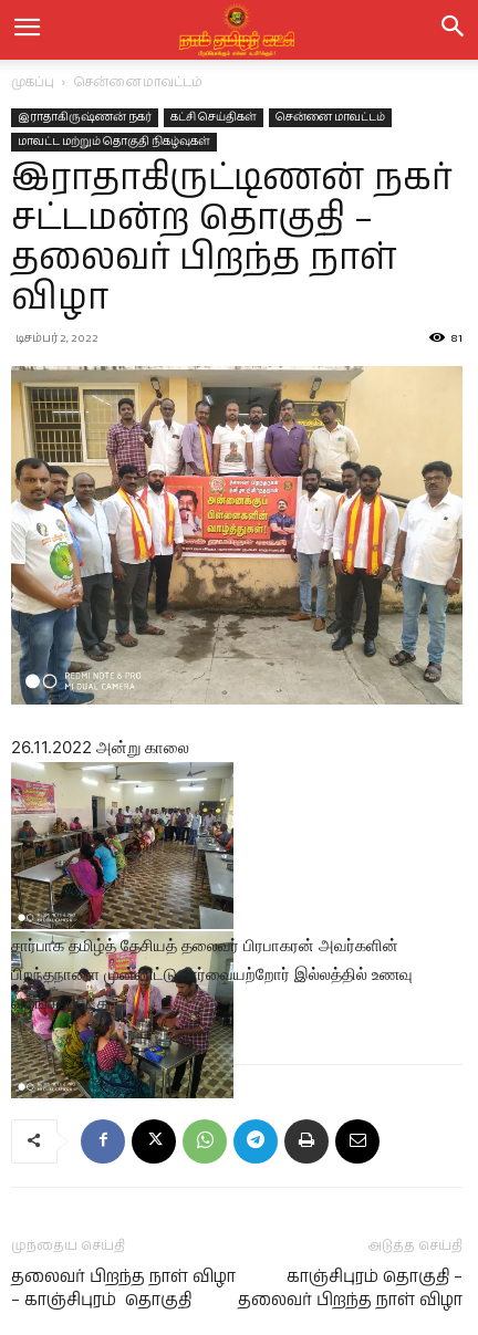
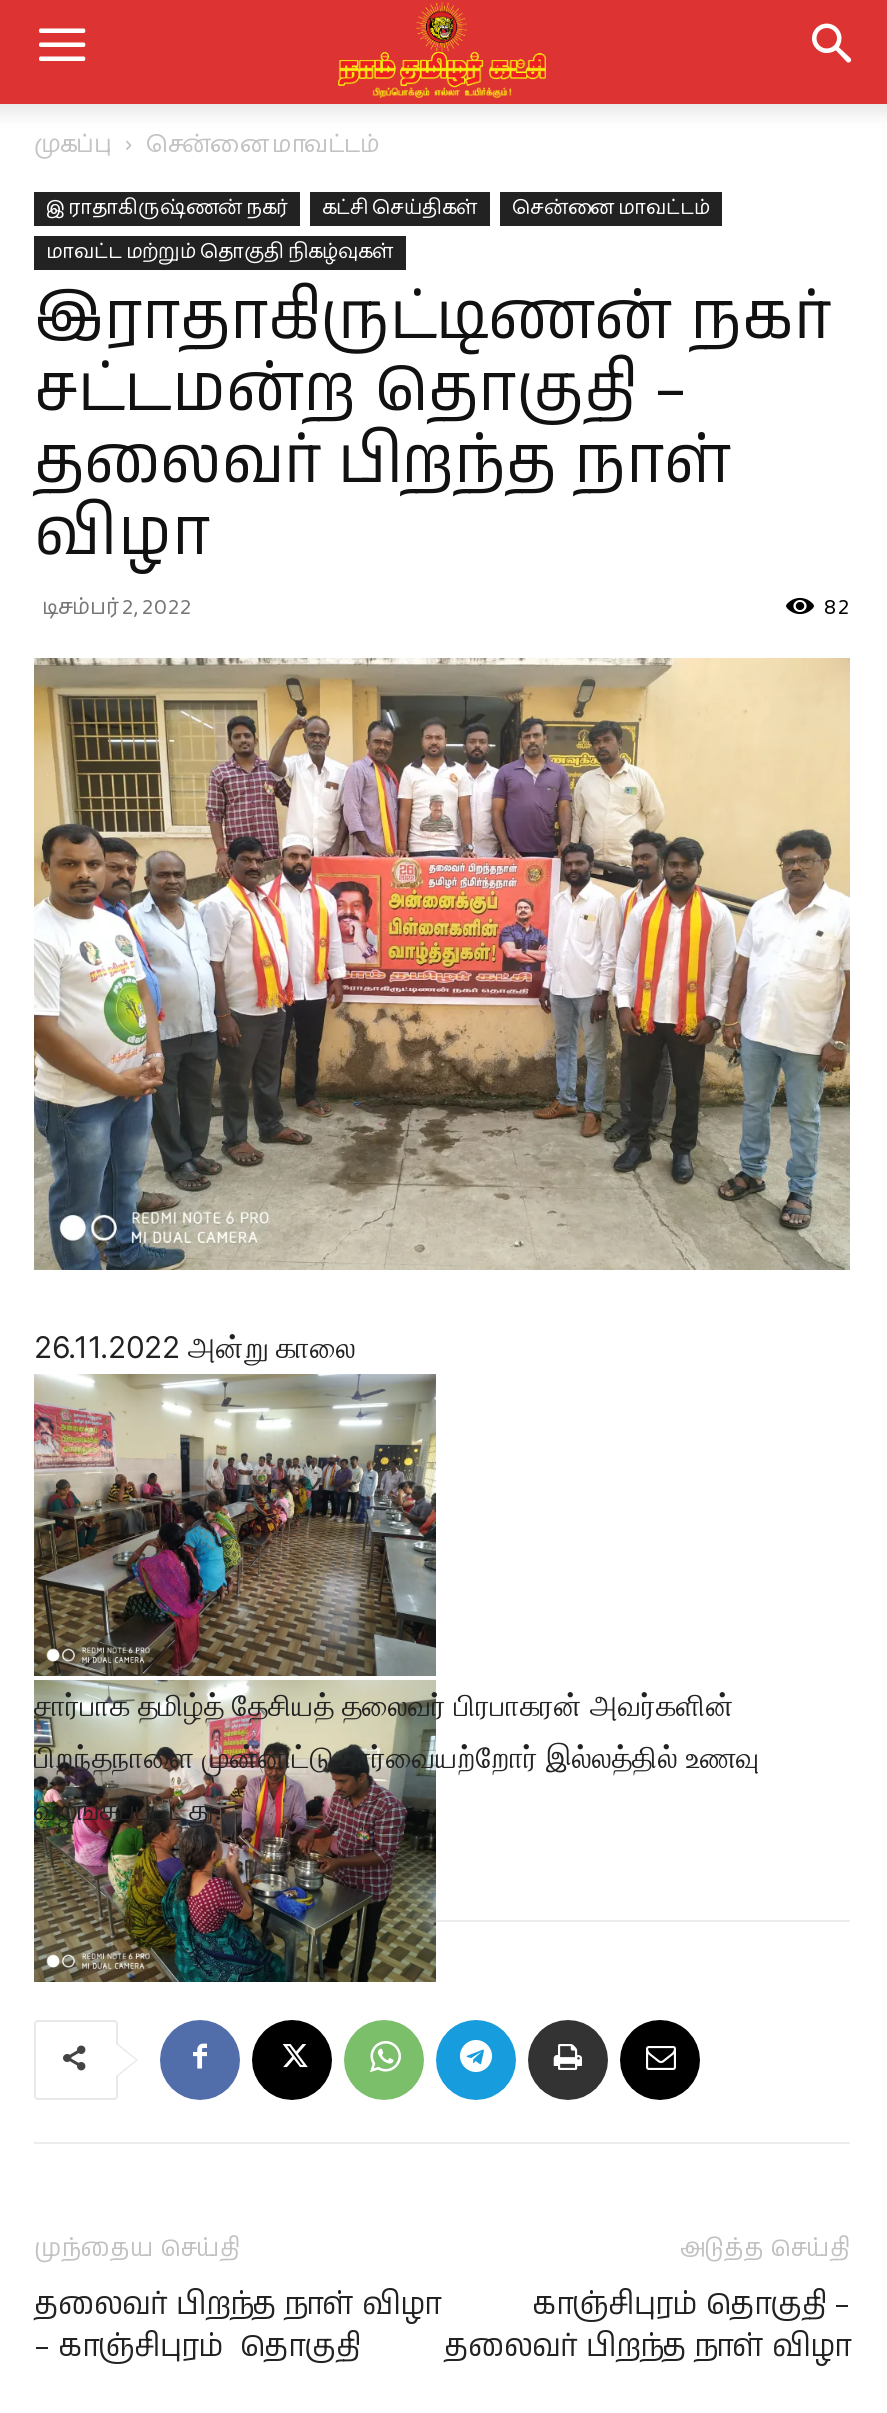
- 81
+ 82
